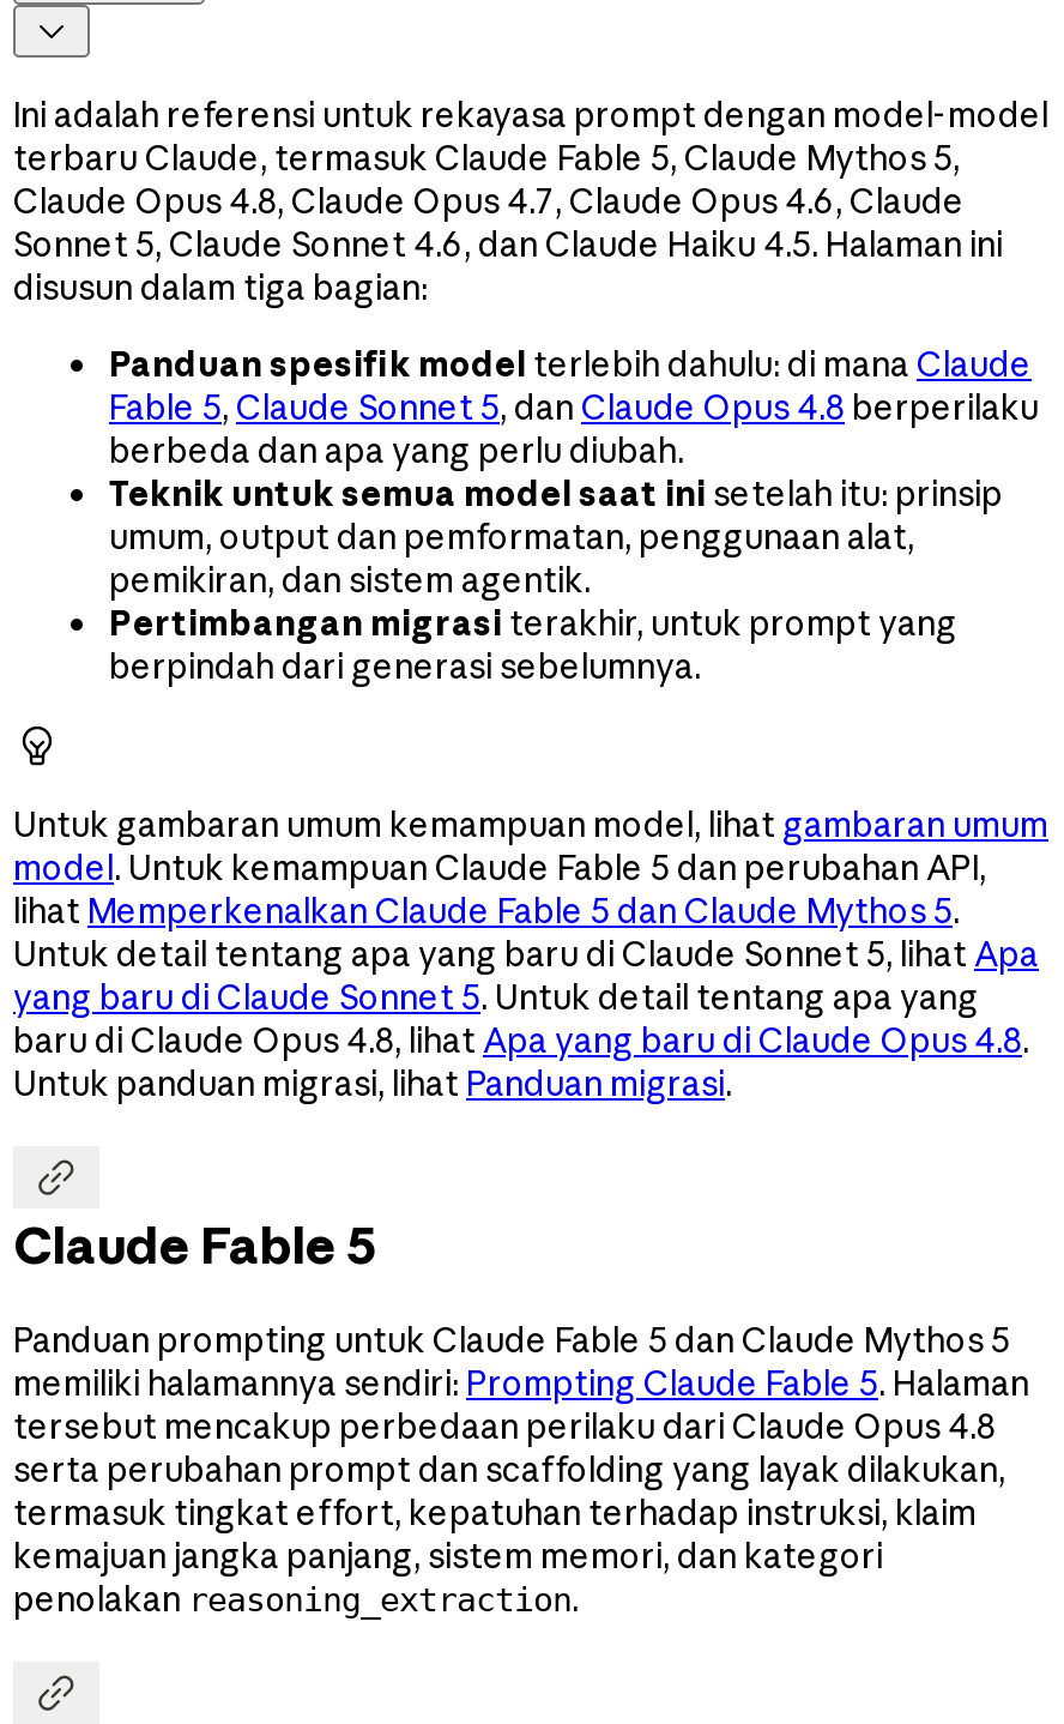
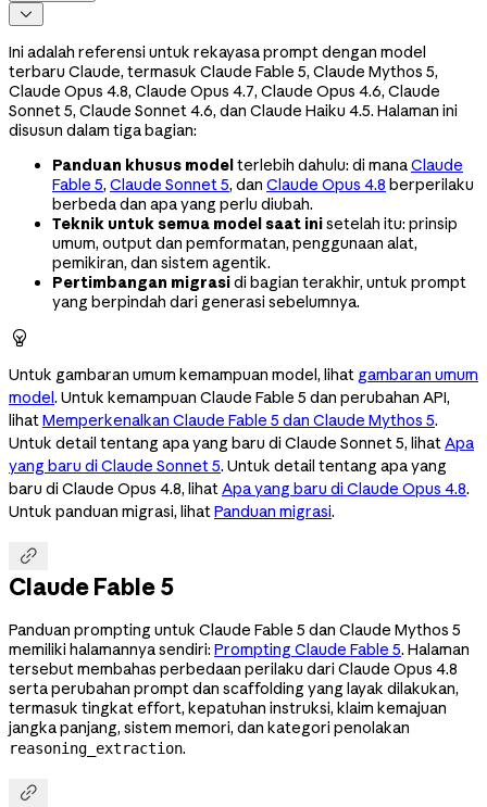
- Ini adalah referensi untuk rekayasa prompt dengan model-model
+ Ini adalah referensi untuk rekayasa prompt dengan model

- Panduan spesifik model terlebih dahulu: di mana Claude
+ Panduan khusus model terlebih dahulu: di mana Claude

- Pertimbangan migrasi terakhir, untuk prompt yang
- berpindah dari generasi sebelumnya.
+ Pertimbangan migrasi di bagian terakhir, untuk prompt
+ yang berpindah dari generasi sebelumnya.

- tersebut mencakup perbedaan perilaku dari Claude Opus 4.8
+ tersebut membahas perbedaan perilaku dari Claude Opus 4.8

- termasuk tingkat effort, kepatuhan terhadap instruksi, klaim
- kemajuan jangka panjang, sistem memori, dan kategori
- penolakan reasoning_extraction.
+ termasuk tingkat effort, kepatuhan instruksi, klaim kemajuan
+ jangka panjang, sistem memori, dan kategori penolakan
+ reasoning_extraction.
